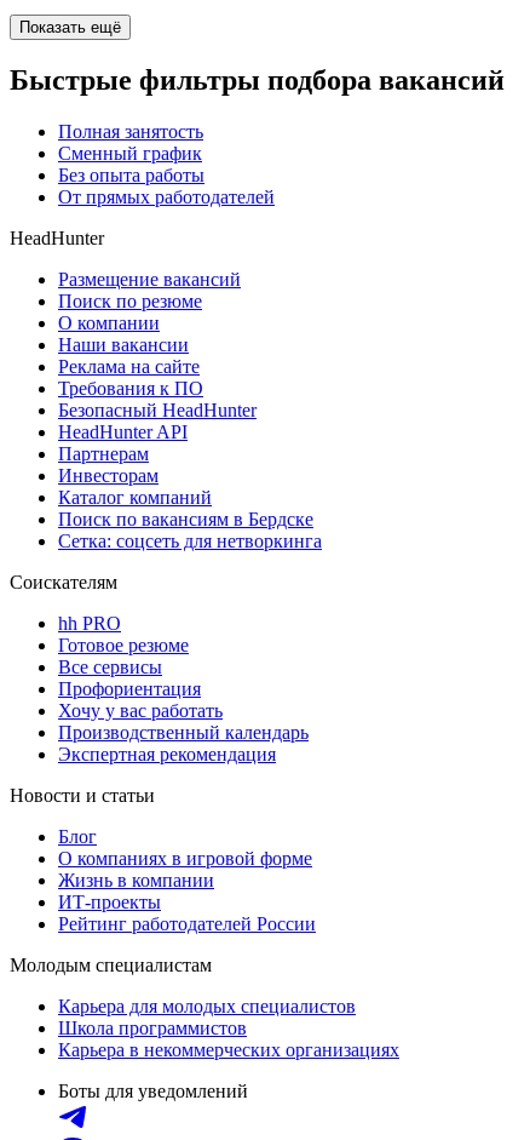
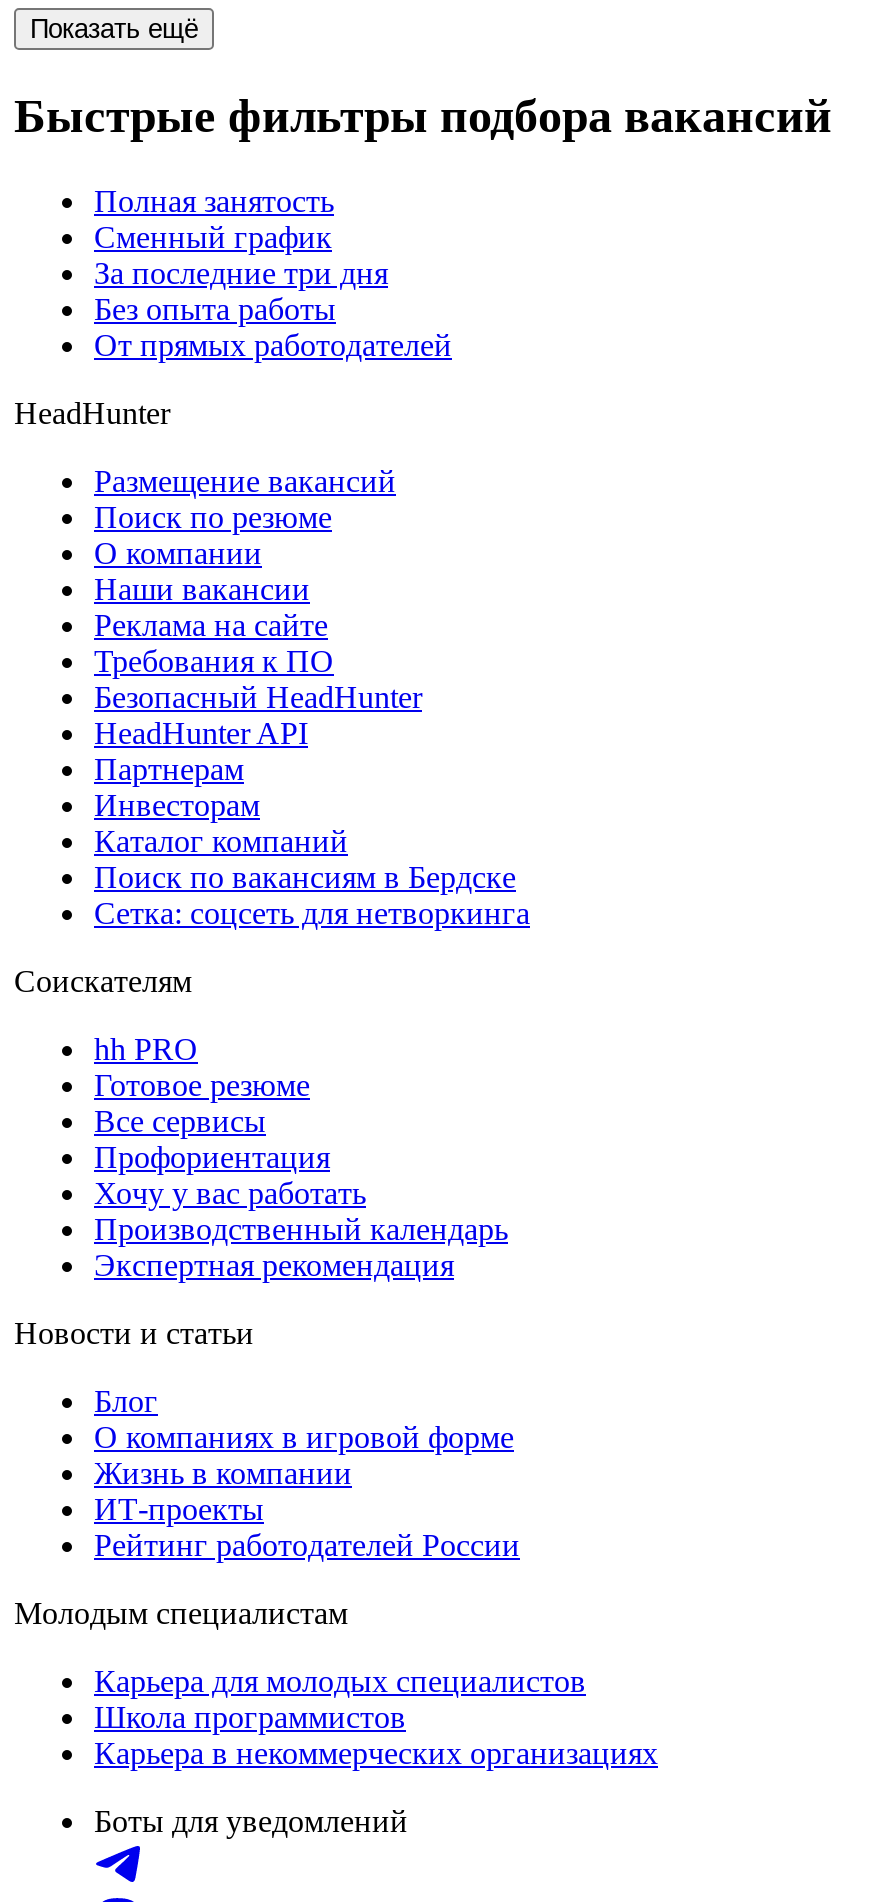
+ За последние три дня
